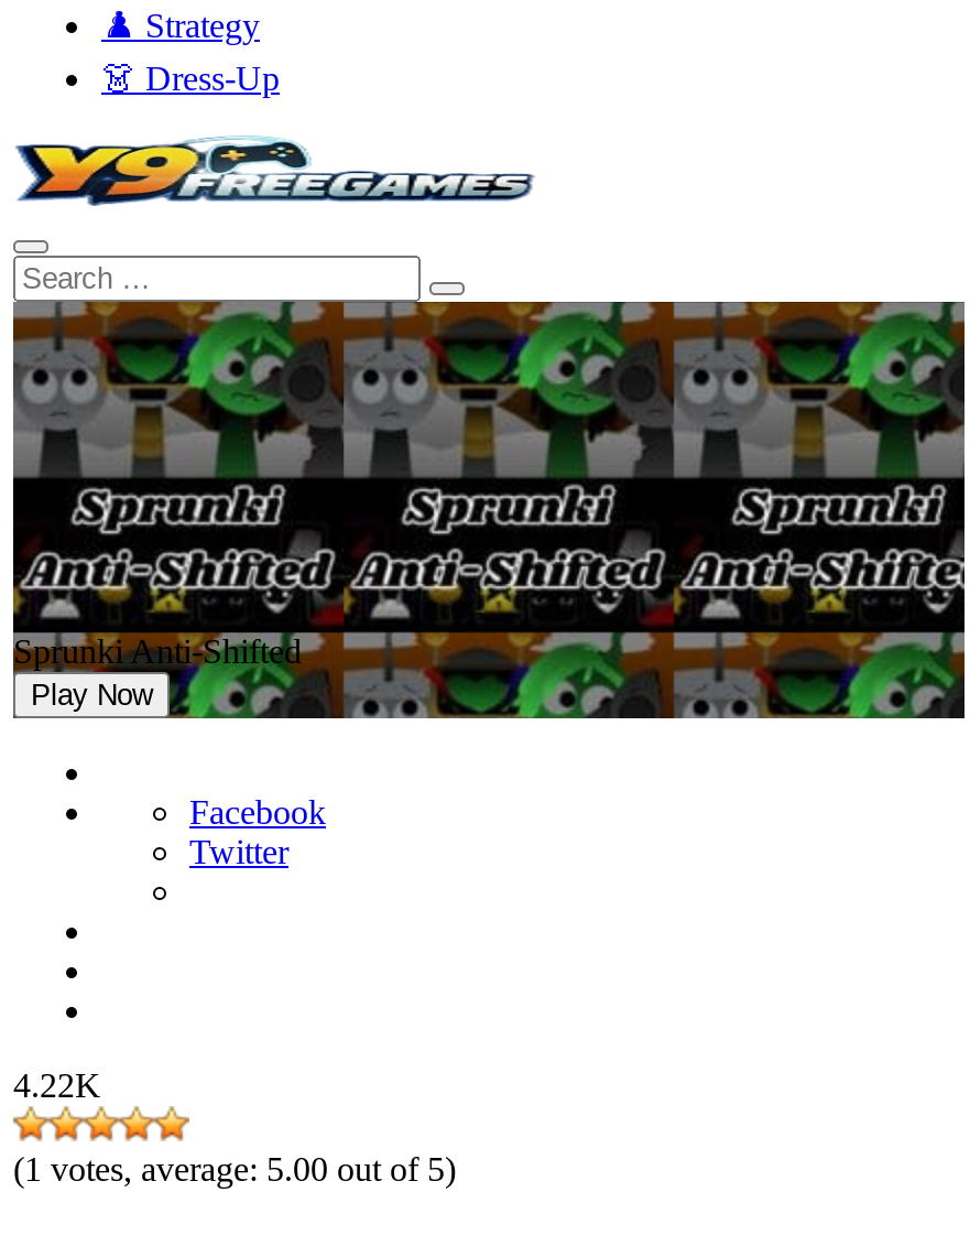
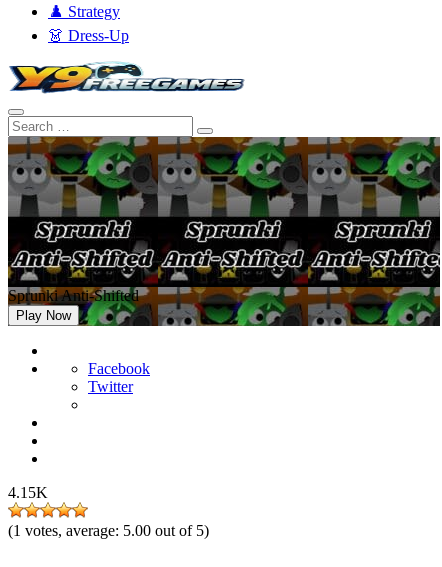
- 4.22K
+ 4.15K
